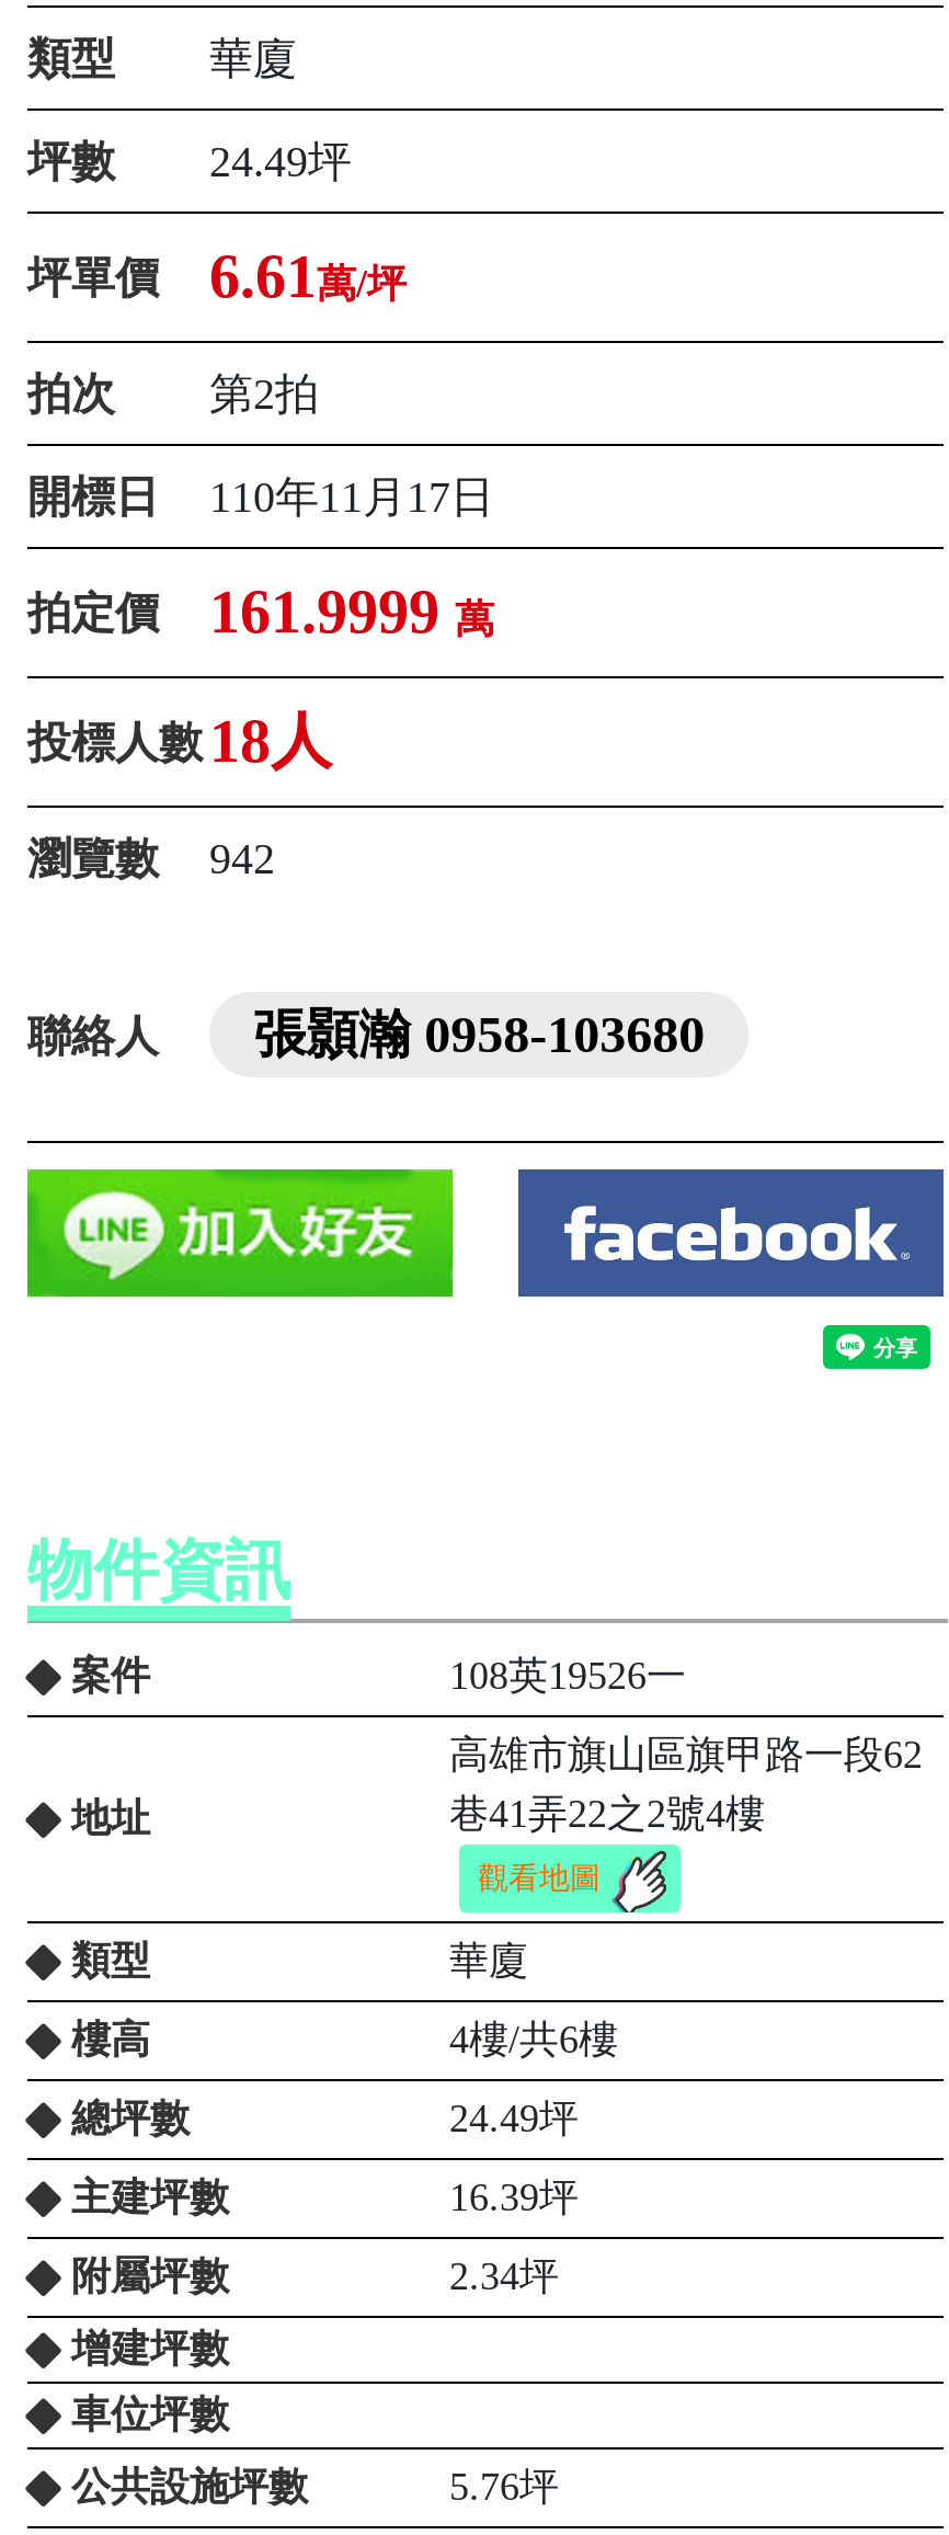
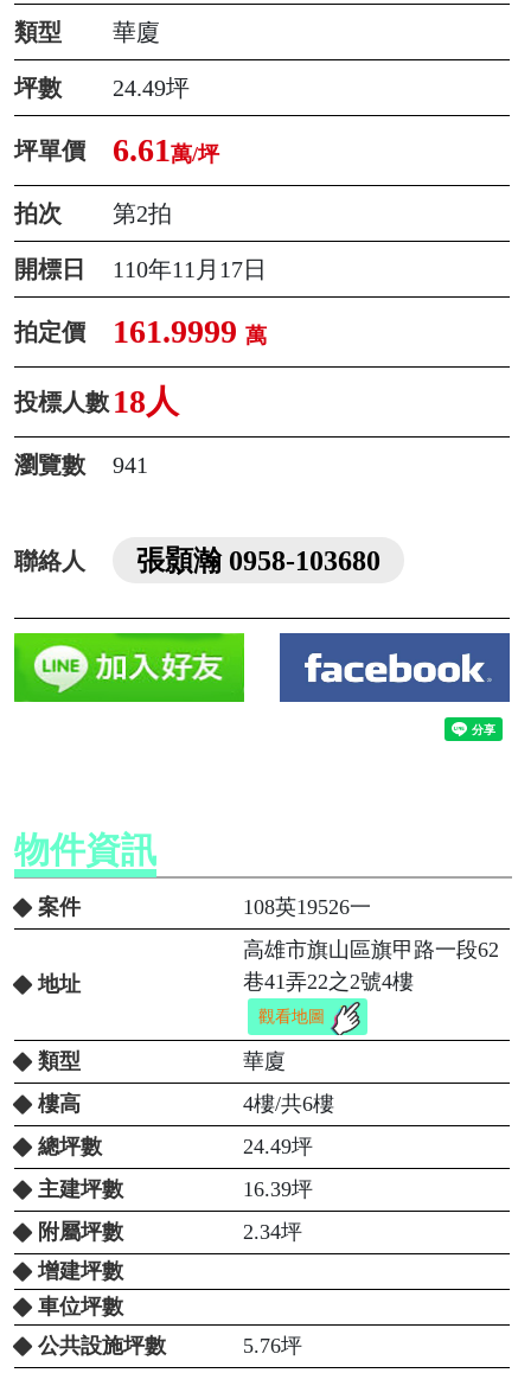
- 瀏覽數 942
+ 瀏覽數 941
